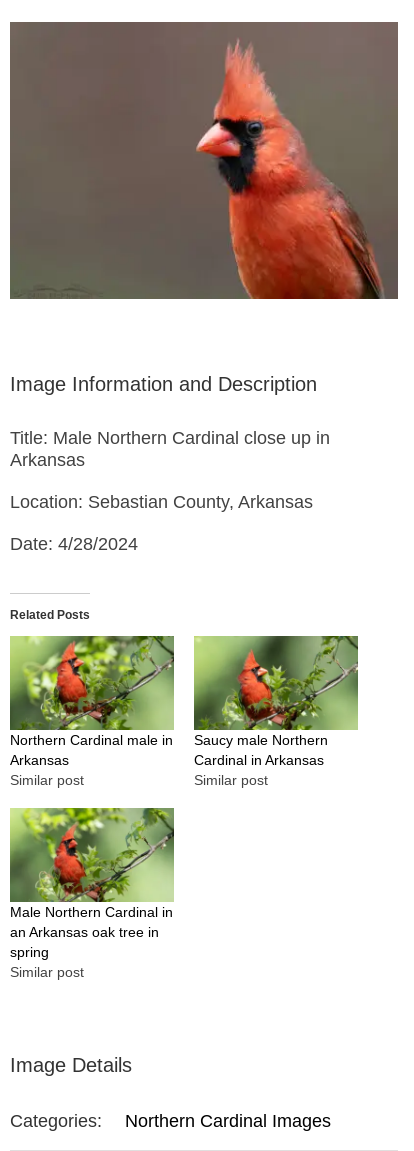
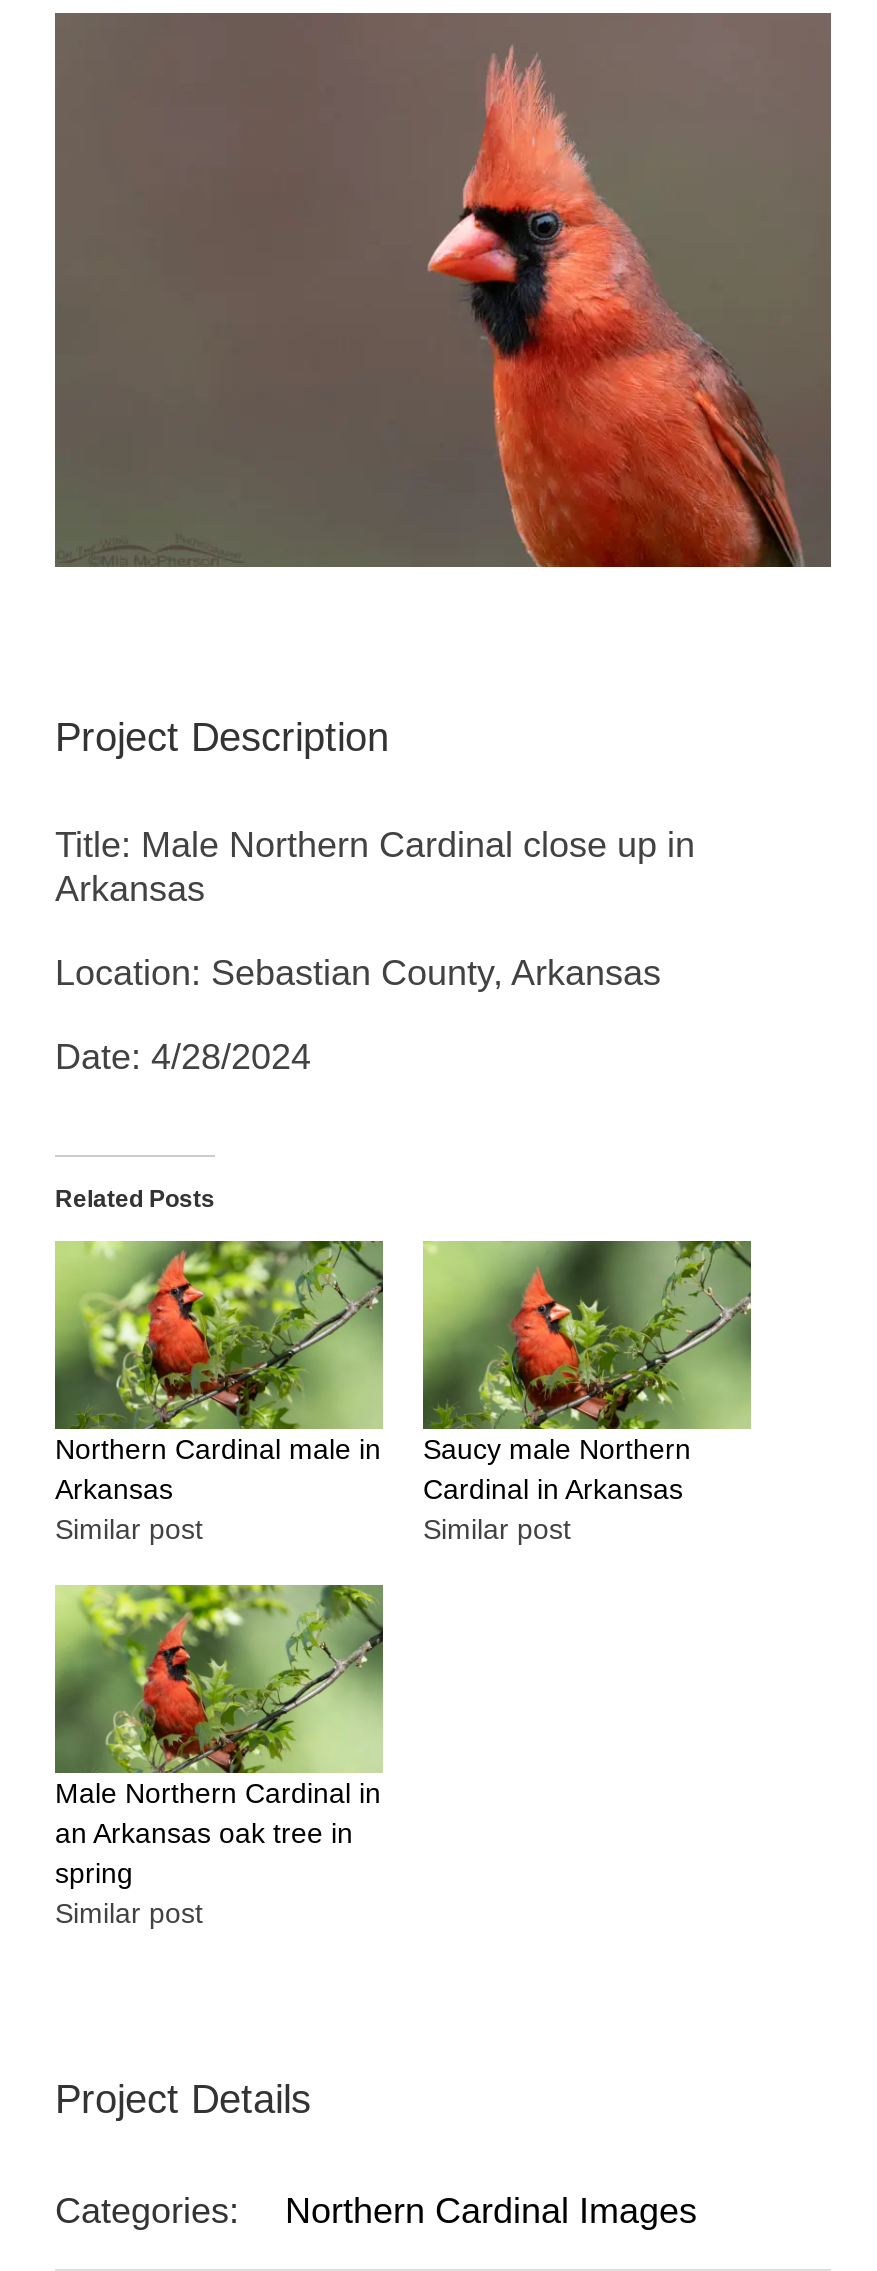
- Image Information and Description
+ Project Description

- Image Details
+ Project Details
